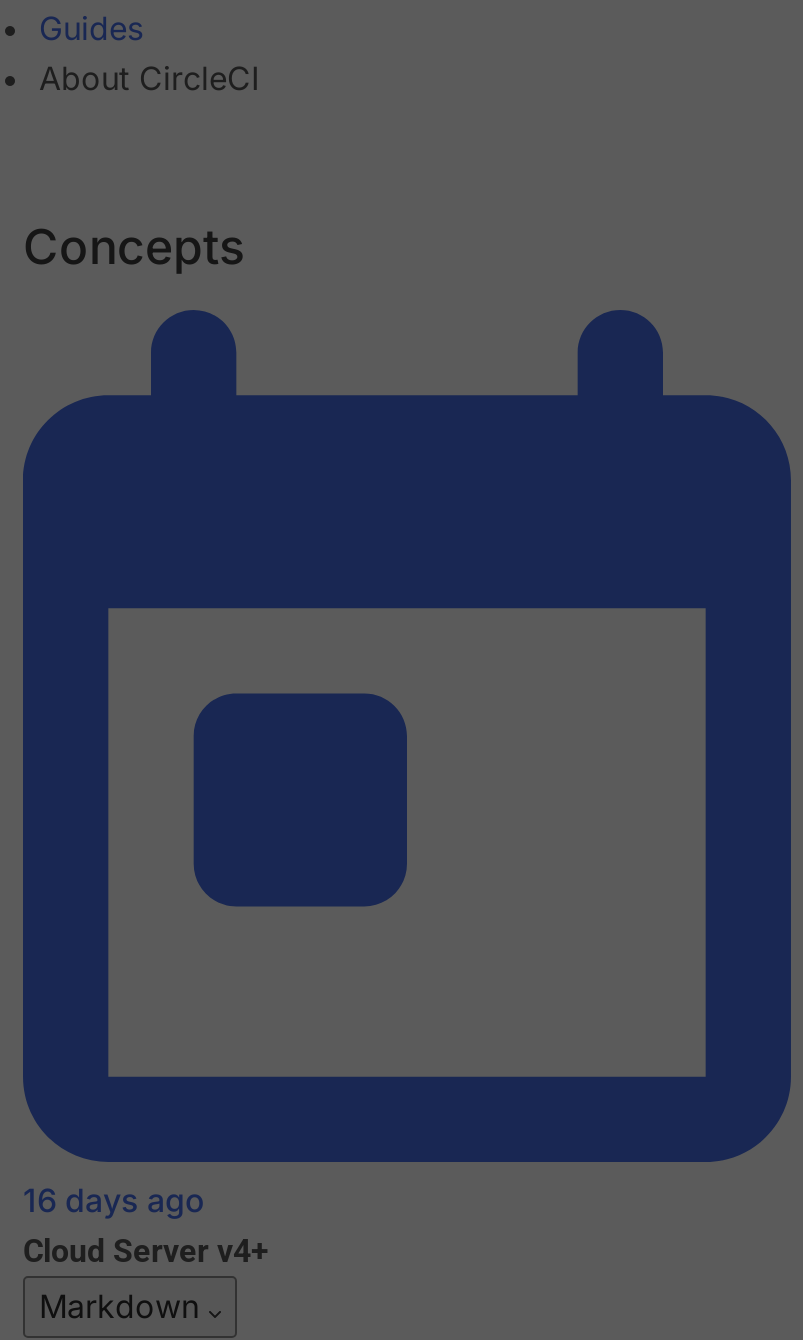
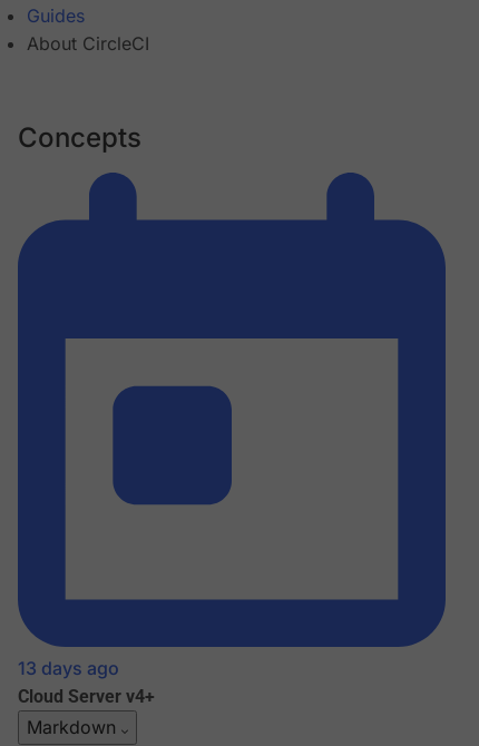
- 16 days ago
+ 13 days ago
